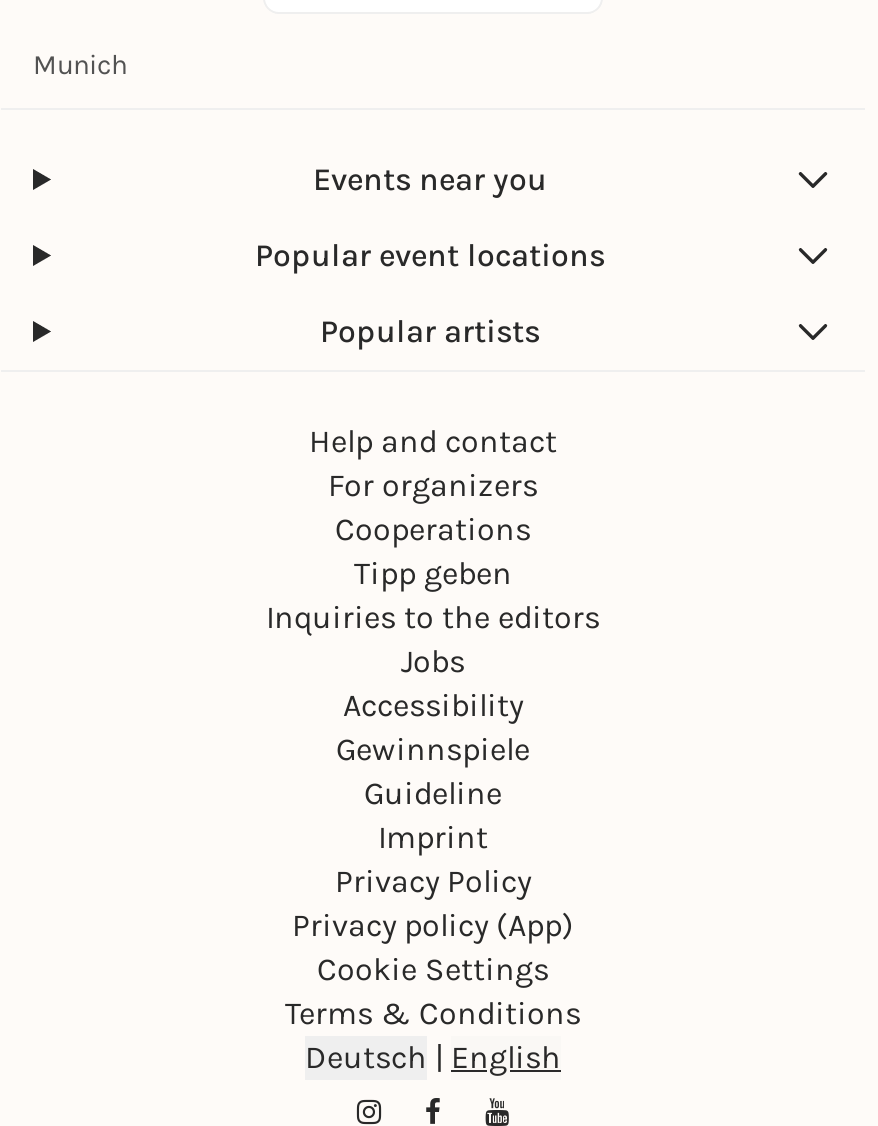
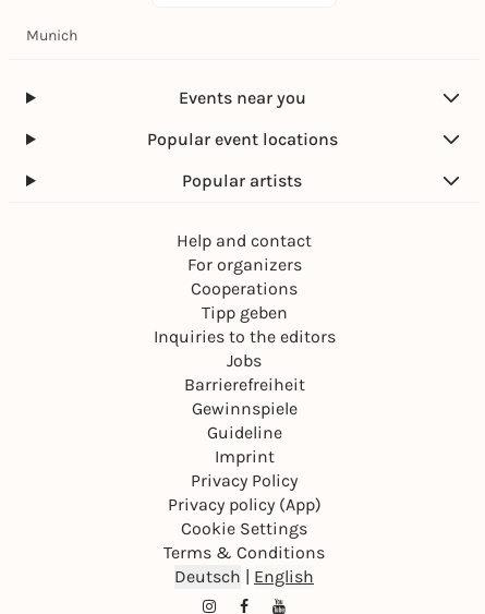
- Accessibility
+ Barrierefreiheit
